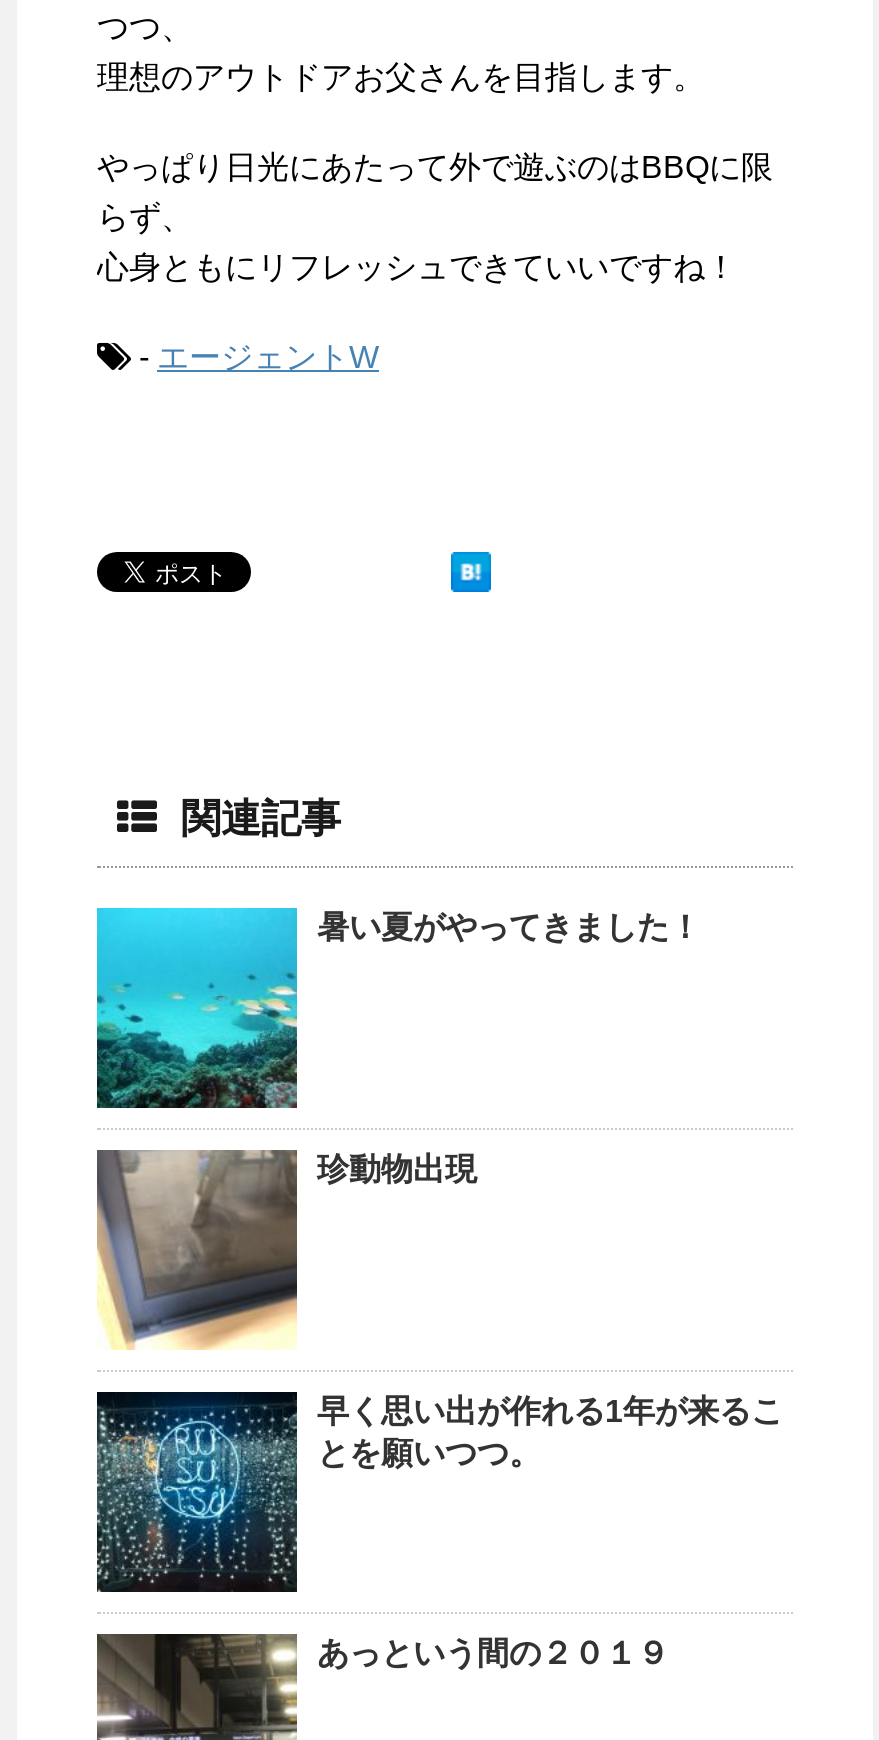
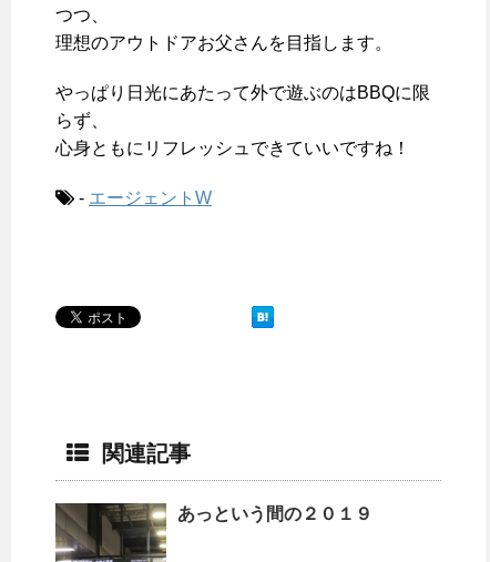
- [image]
- 暑い夏がやってきました！

- [image]
- 珍動物出現

- [image]
- 早く思い出が作れる1年が来るこ
- とを願いつつ。
